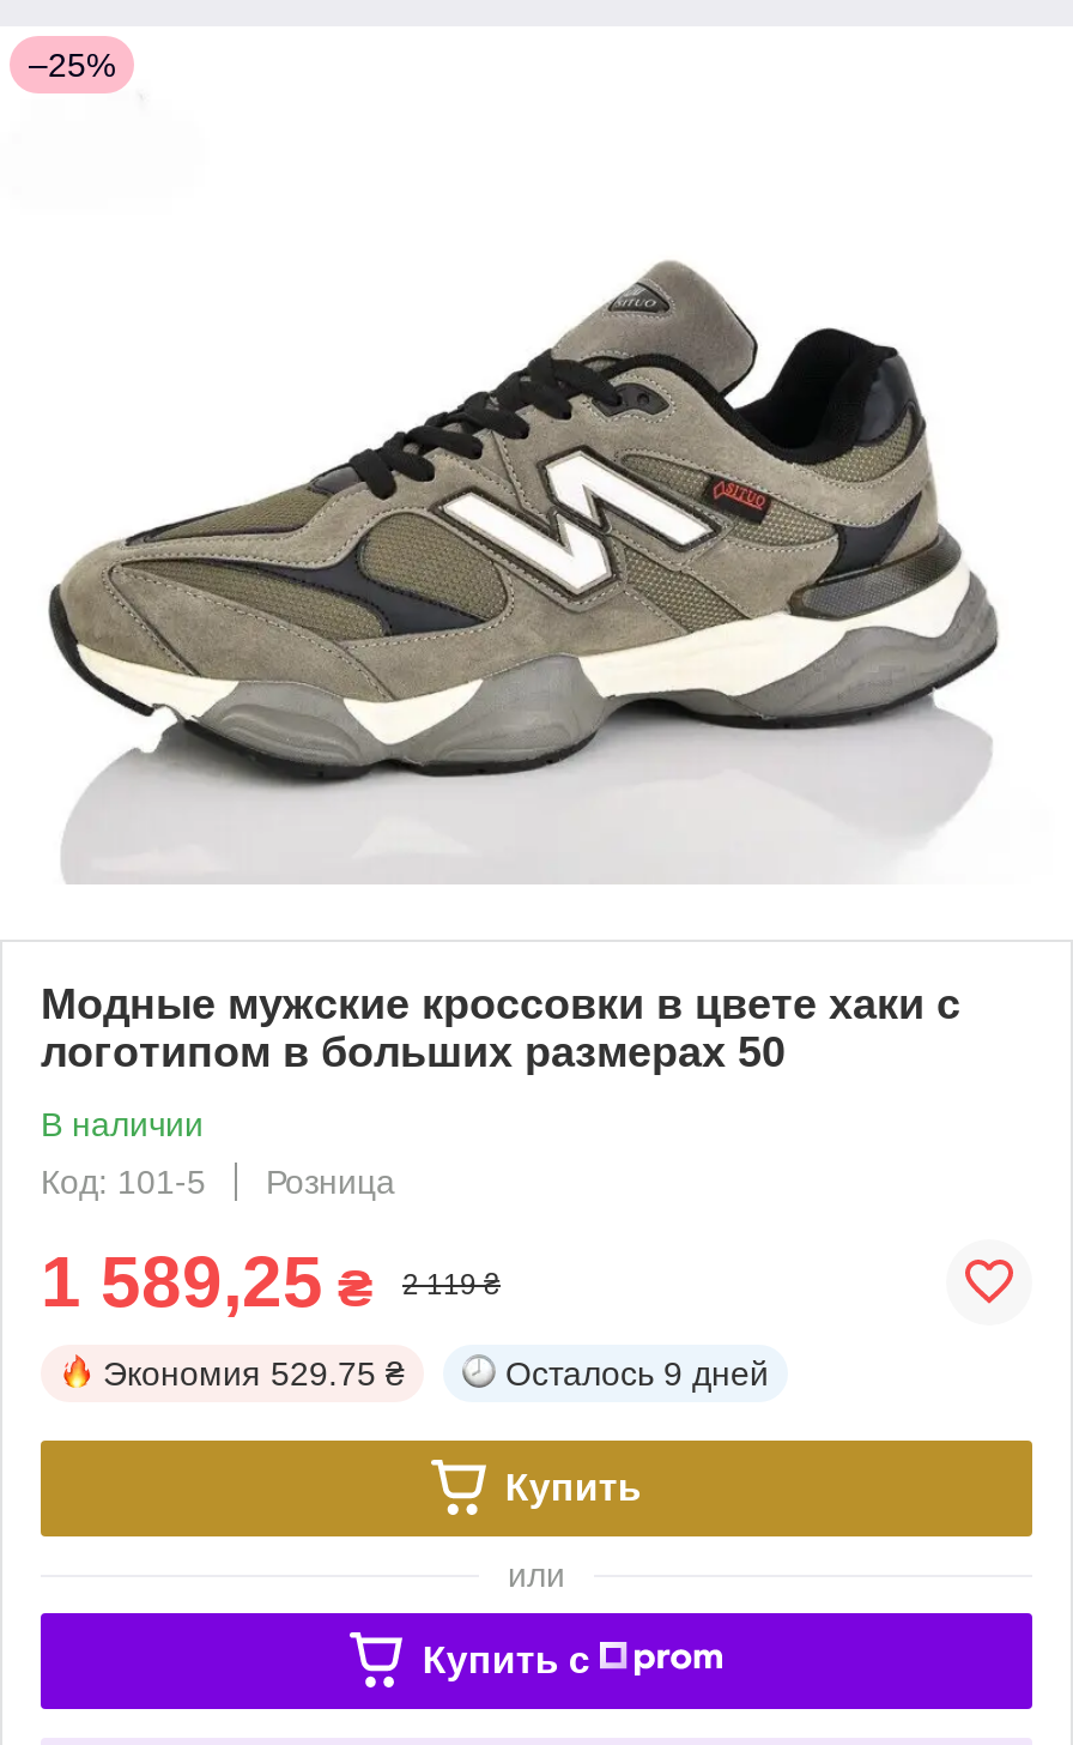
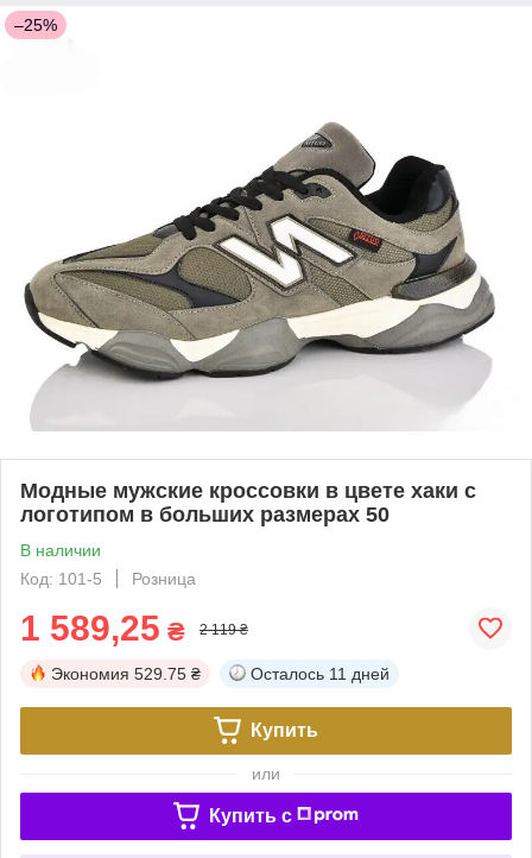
- Осталось 9 дней
+ Осталось 11 дней
